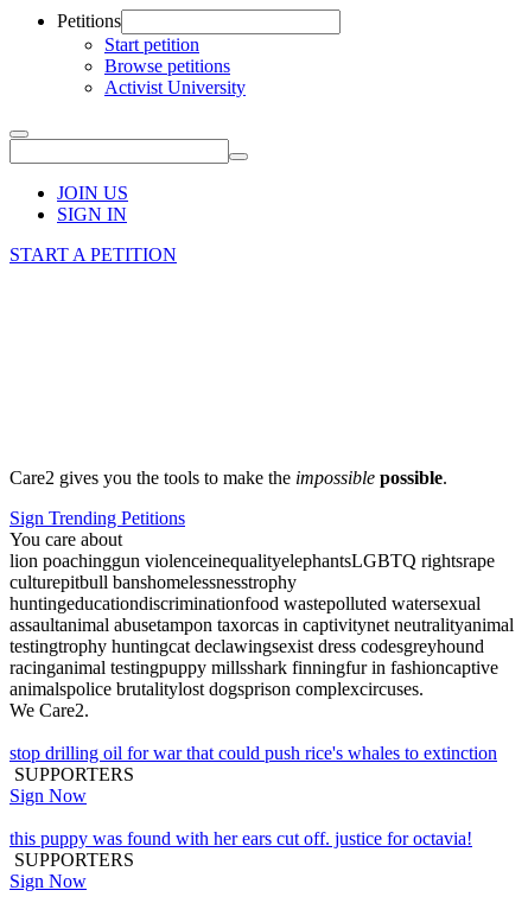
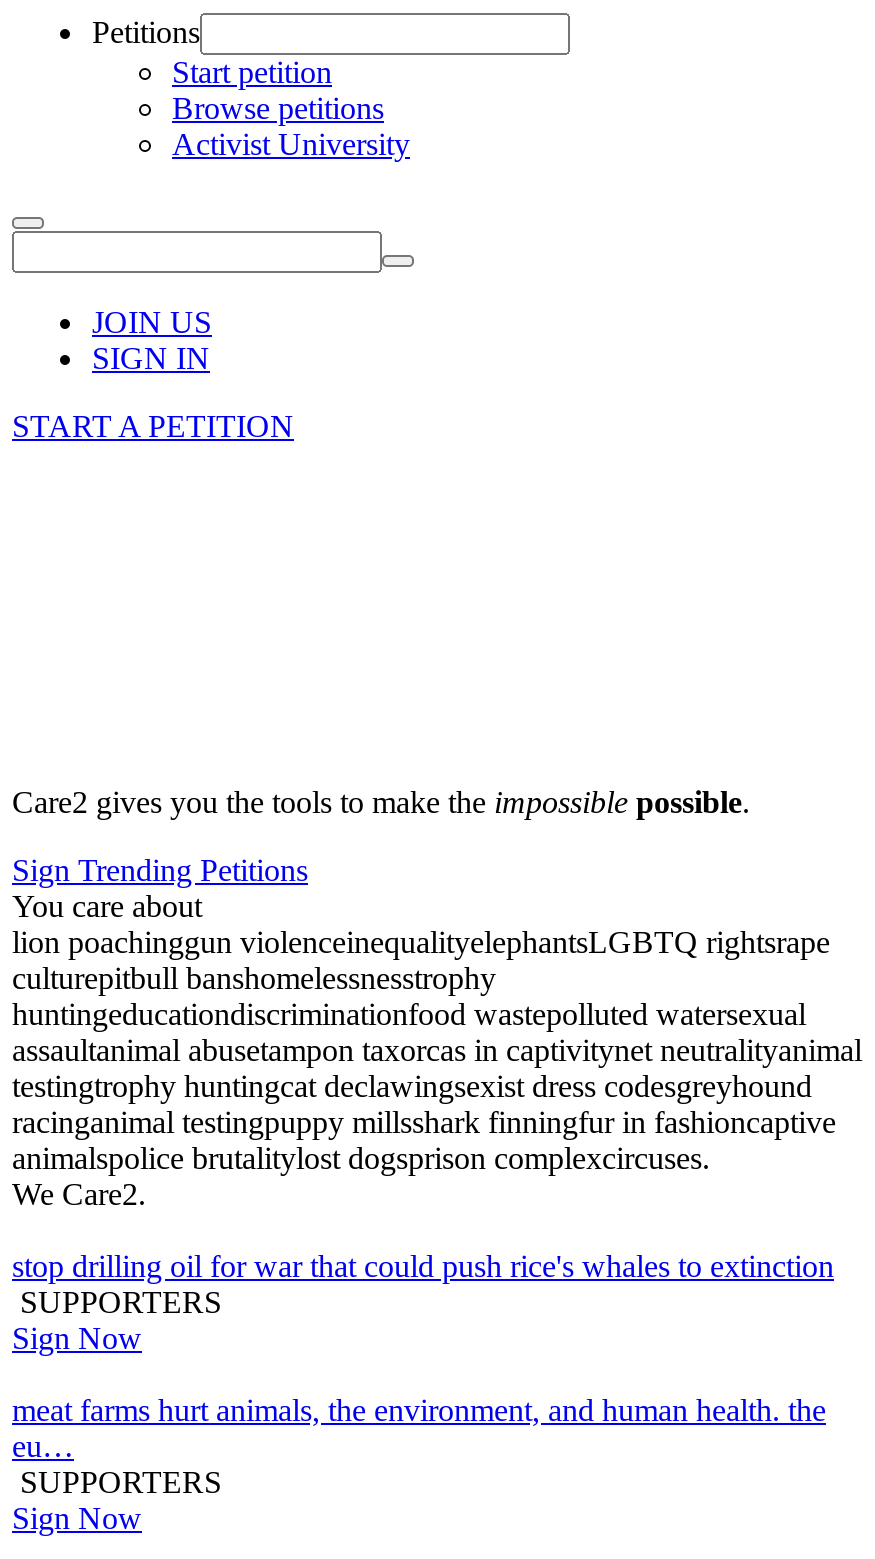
- this puppy was found with her ears cut off. justice for octavia!
+ meat farms hurt animals, the environment, and human health. the
+ eu…
